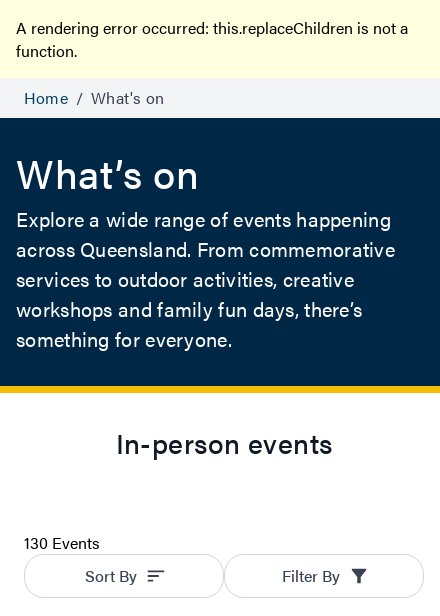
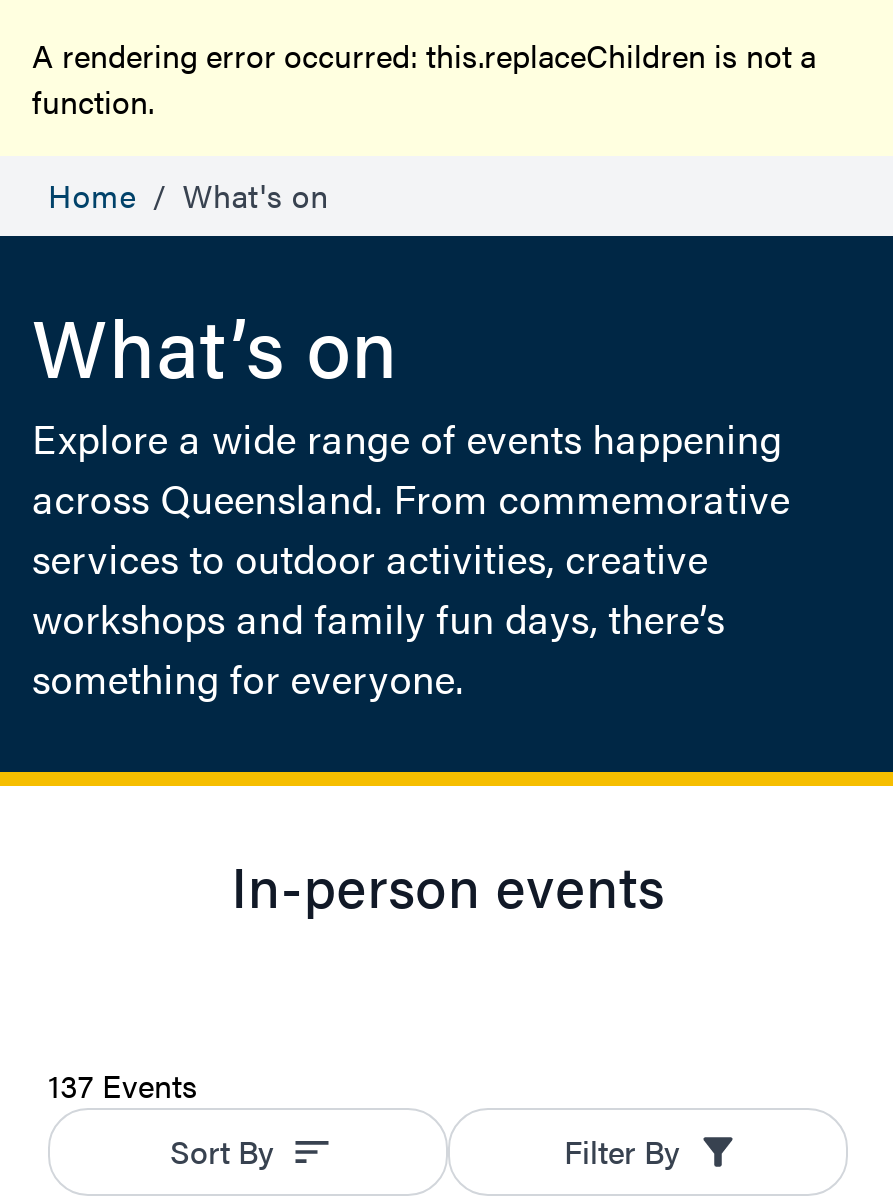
- 130 Events
+ 137 Events
